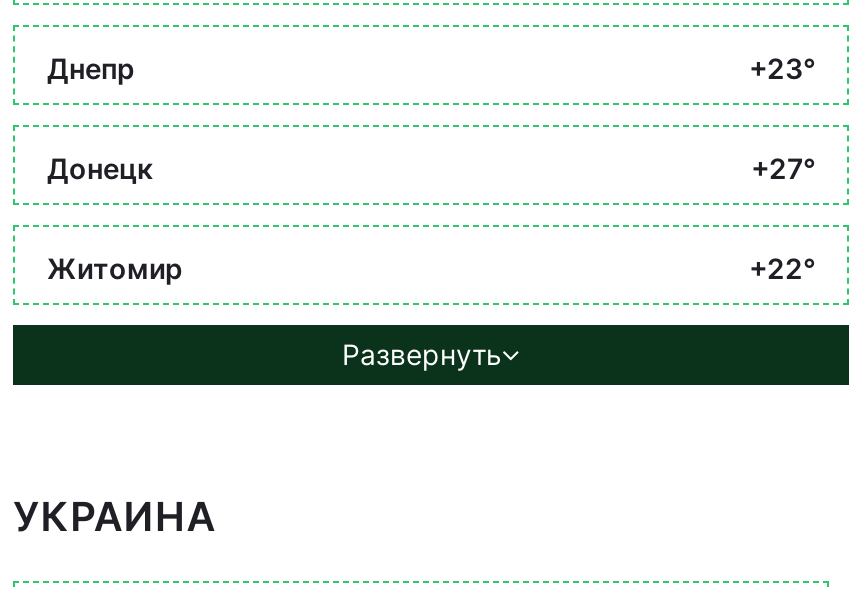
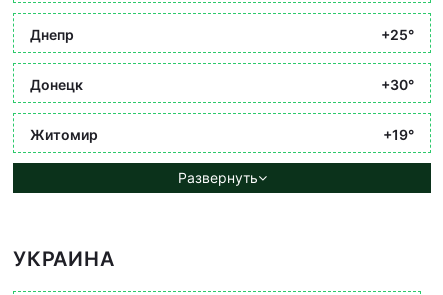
- +23°
+ +25°

- +27°
+ +30°

- +22°
+ +19°
